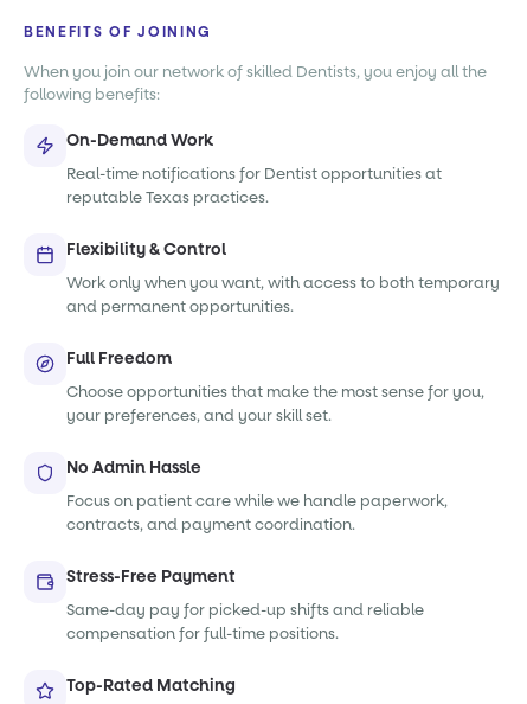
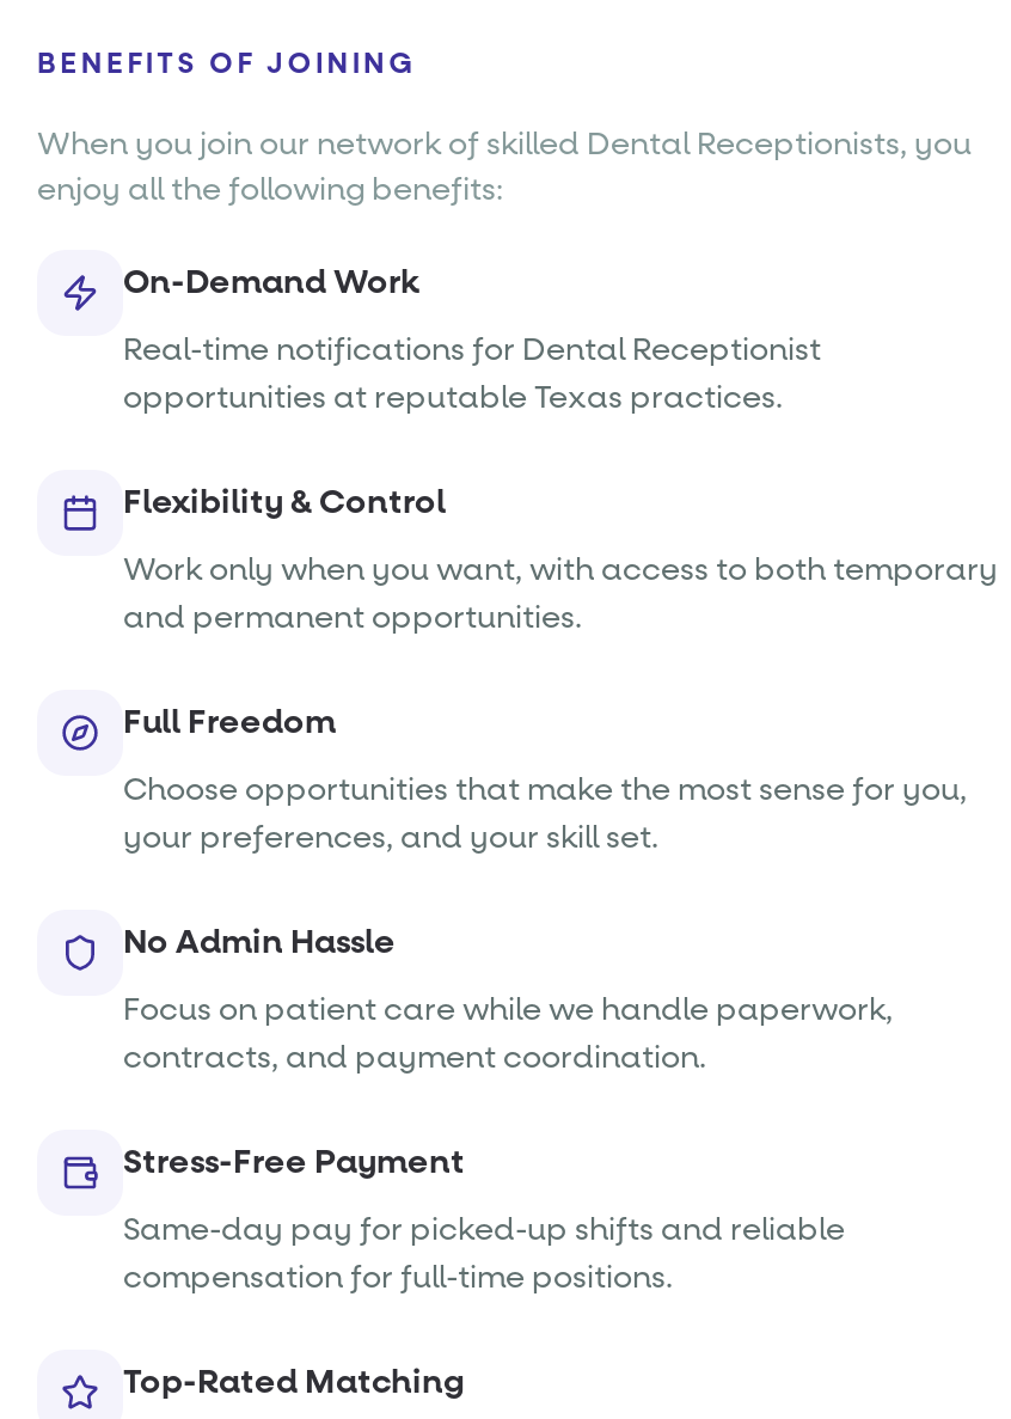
- When you join our network of skilled Dentists, you enjoy all the
- following benefits:
+ When you join our network of skilled Dental Receptionists, you
+ enjoy all the following benefits:

- Real-time notifications for Dentist opportunities at
- reputable Texas practices.
+ Real-time notifications for Dental Receptionist
+ opportunities at reputable Texas practices.
